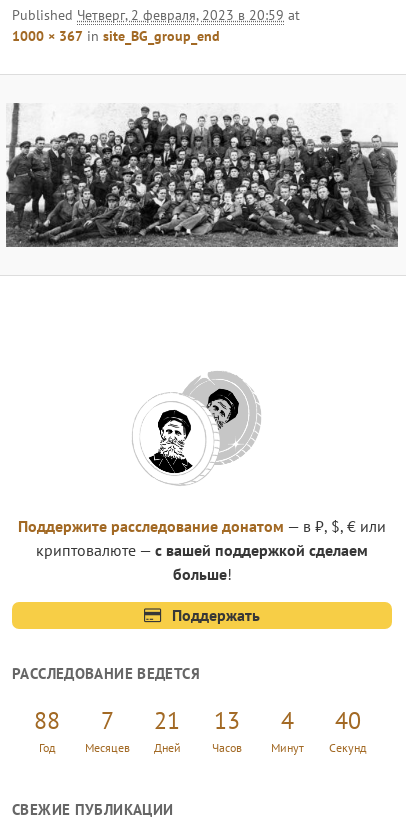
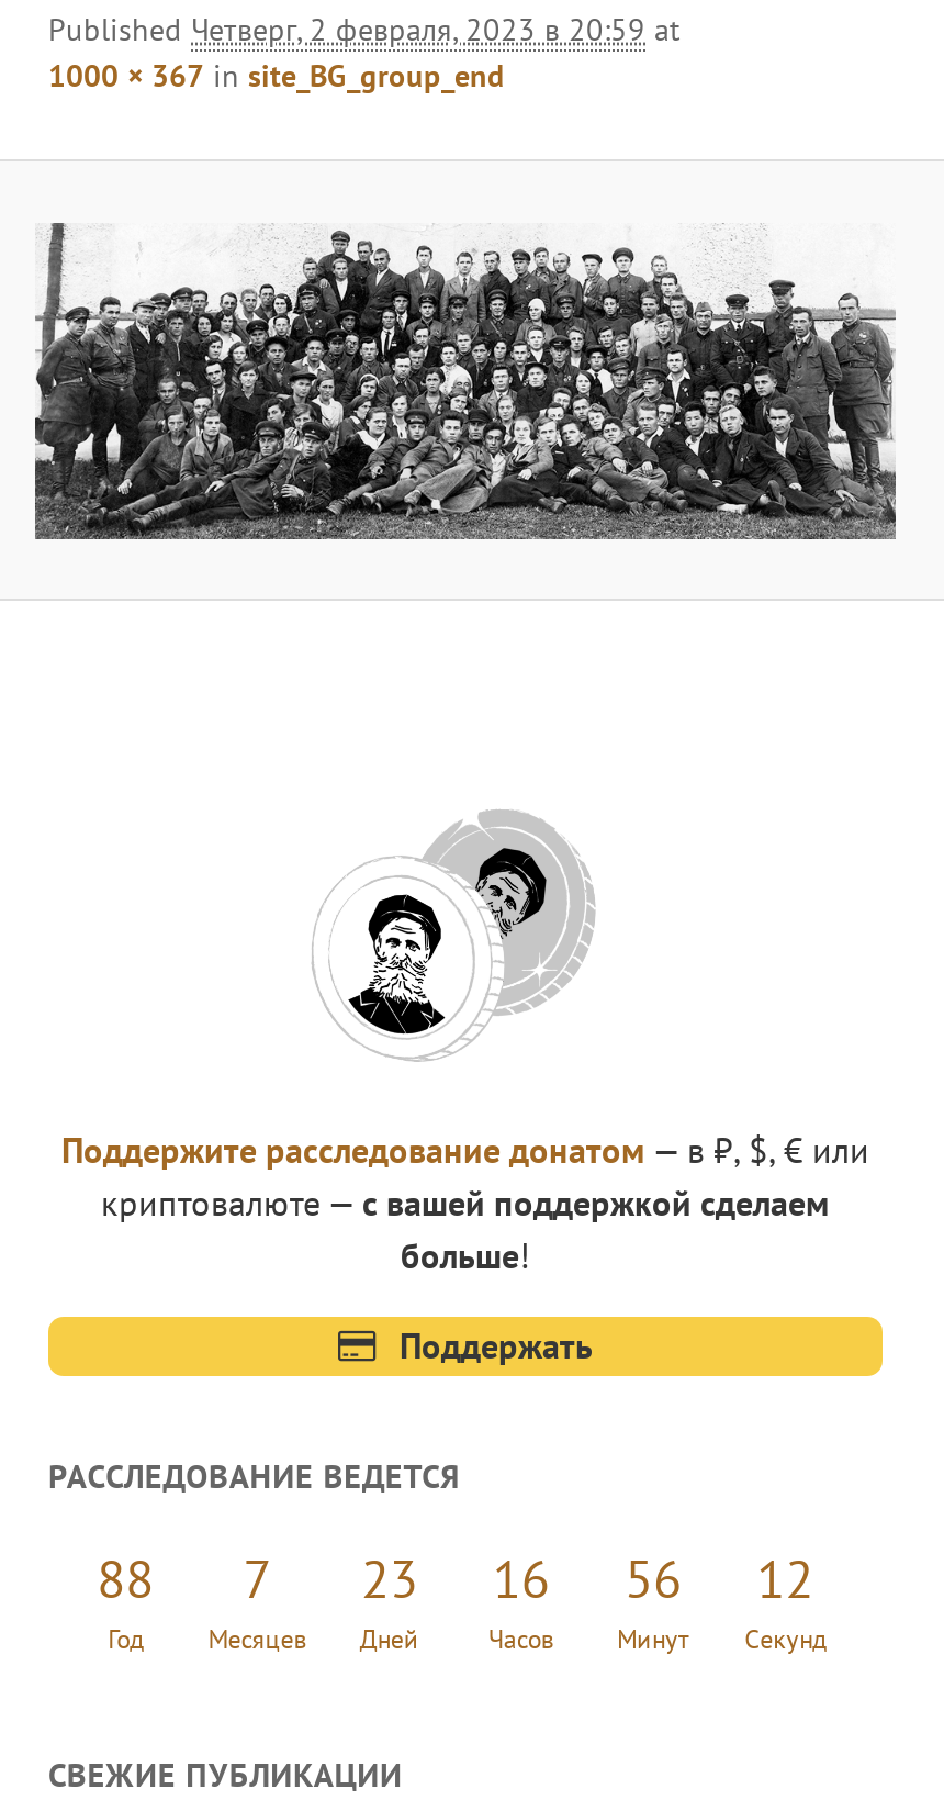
- 21
+ 23

- 13
+ 16

- 4
+ 56

- 40
+ 12
